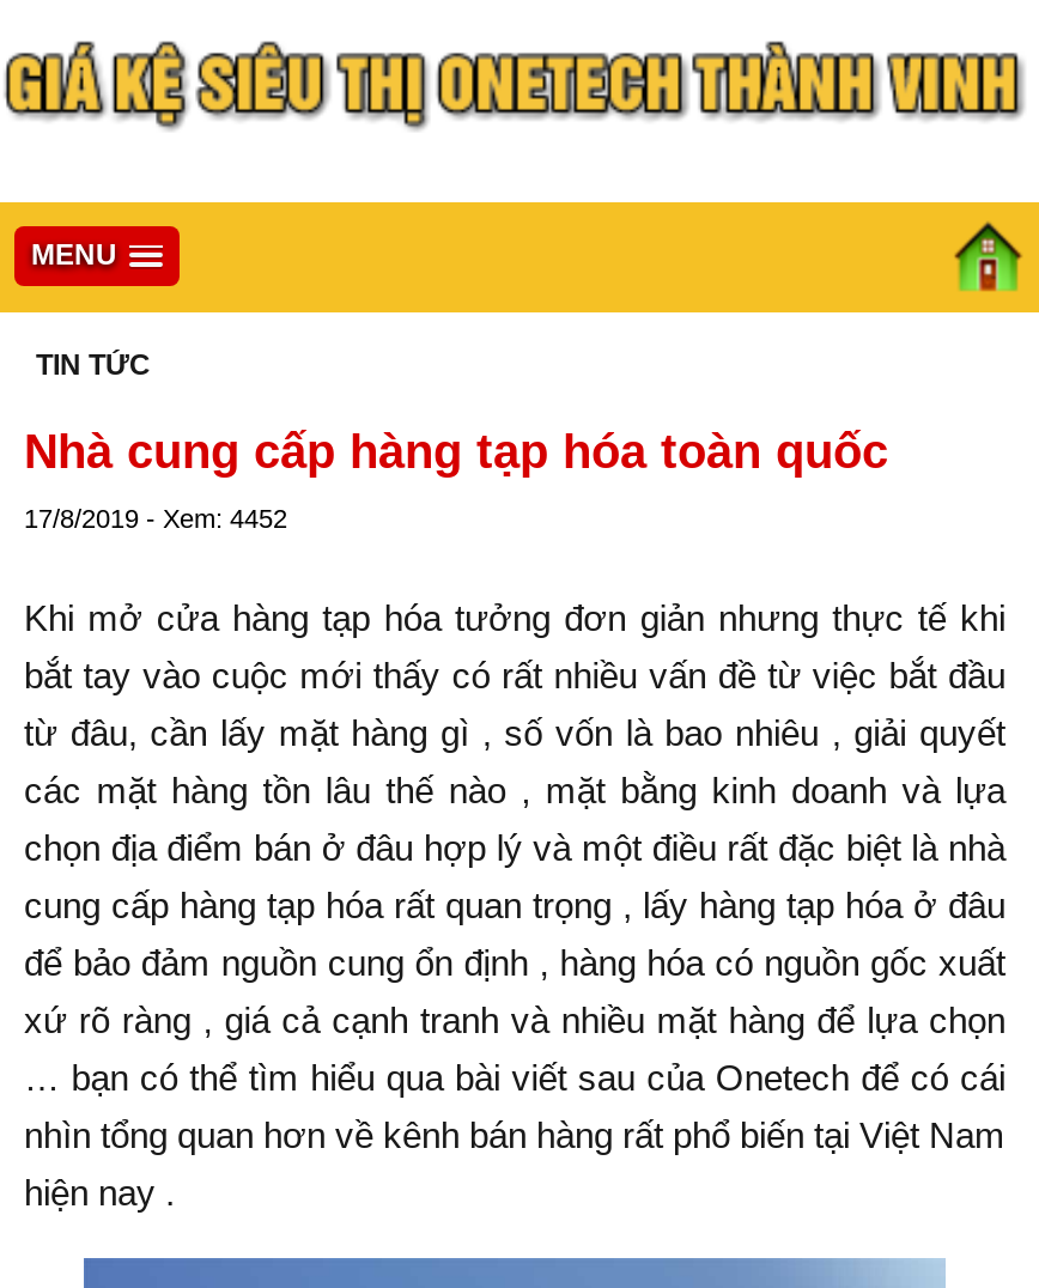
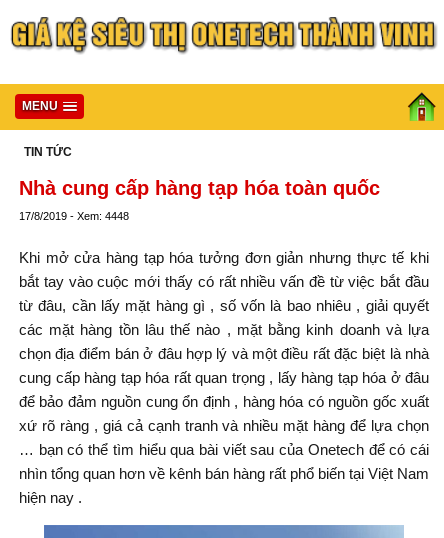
- 17/8/2019 - Xem: 4452
+ 17/8/2019 - Xem: 4448
